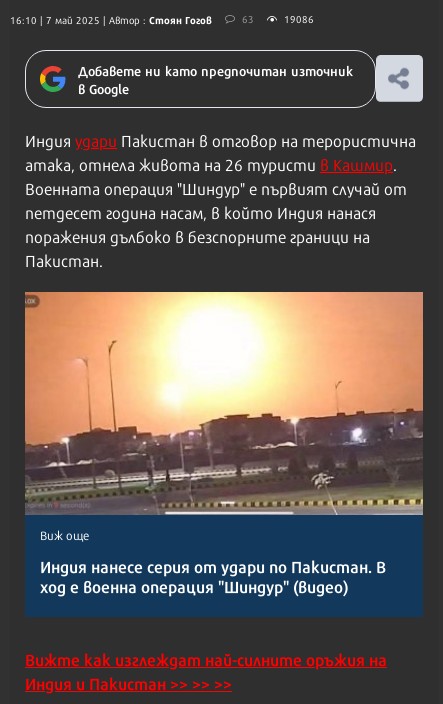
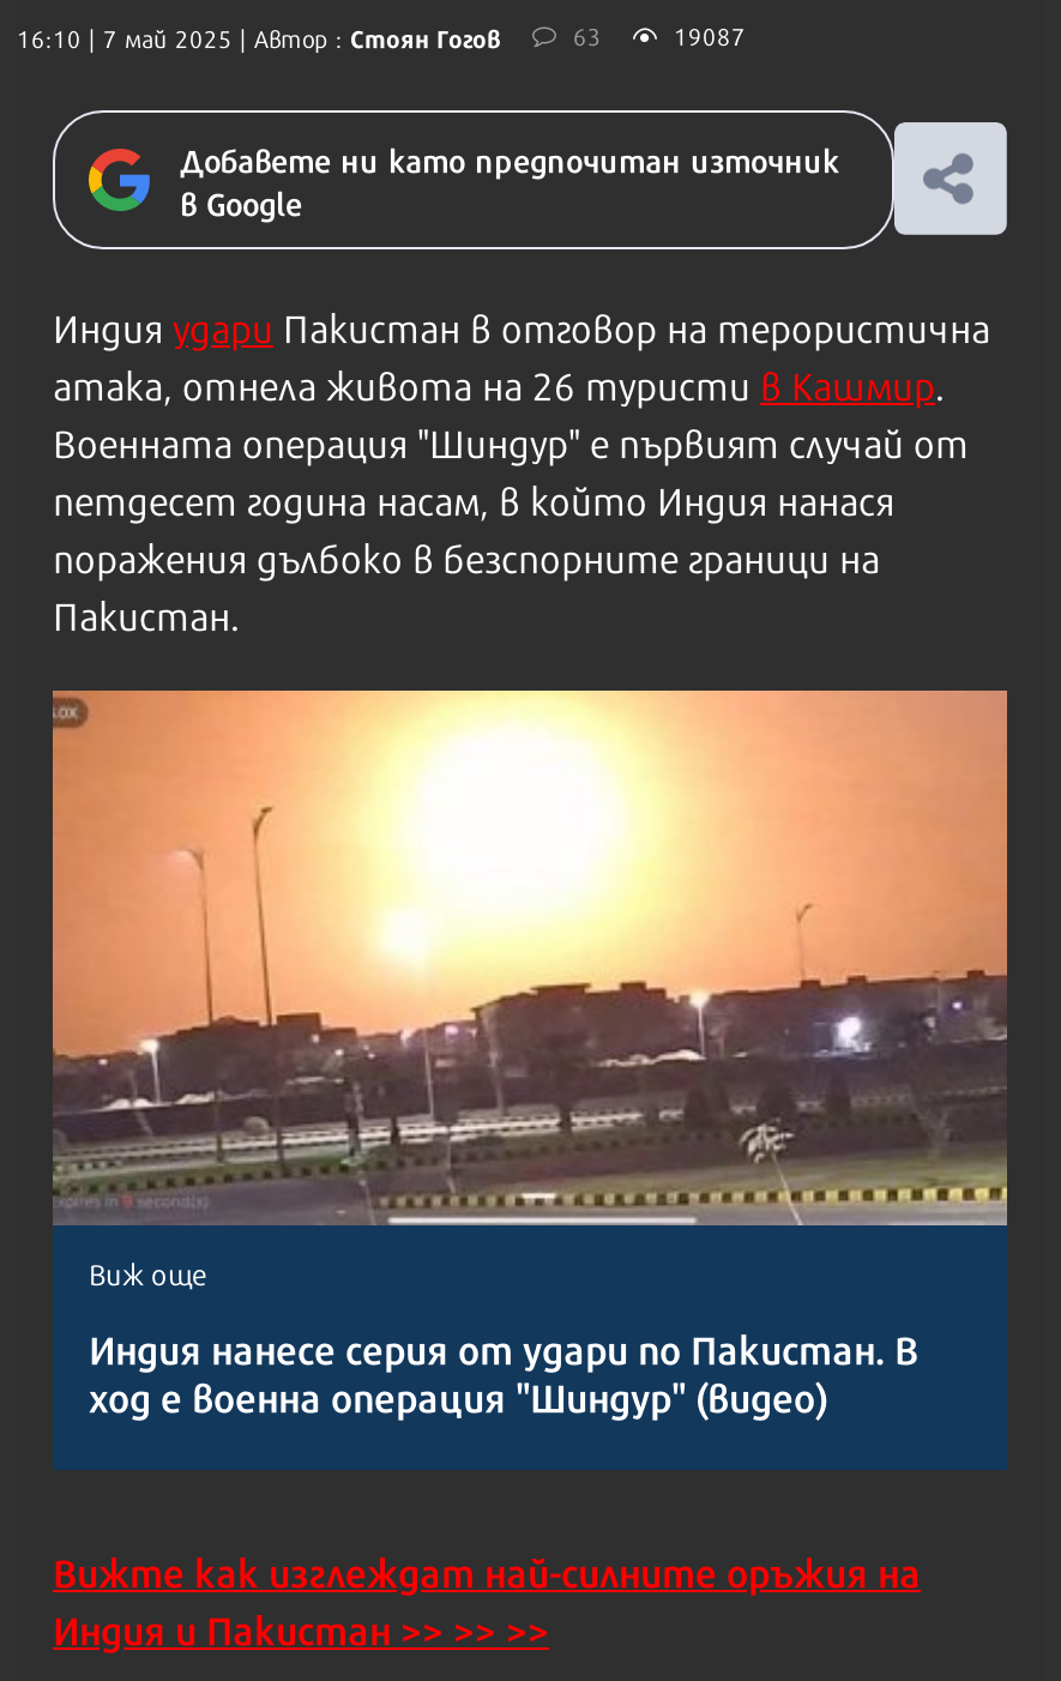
- 19086
+ 19087
